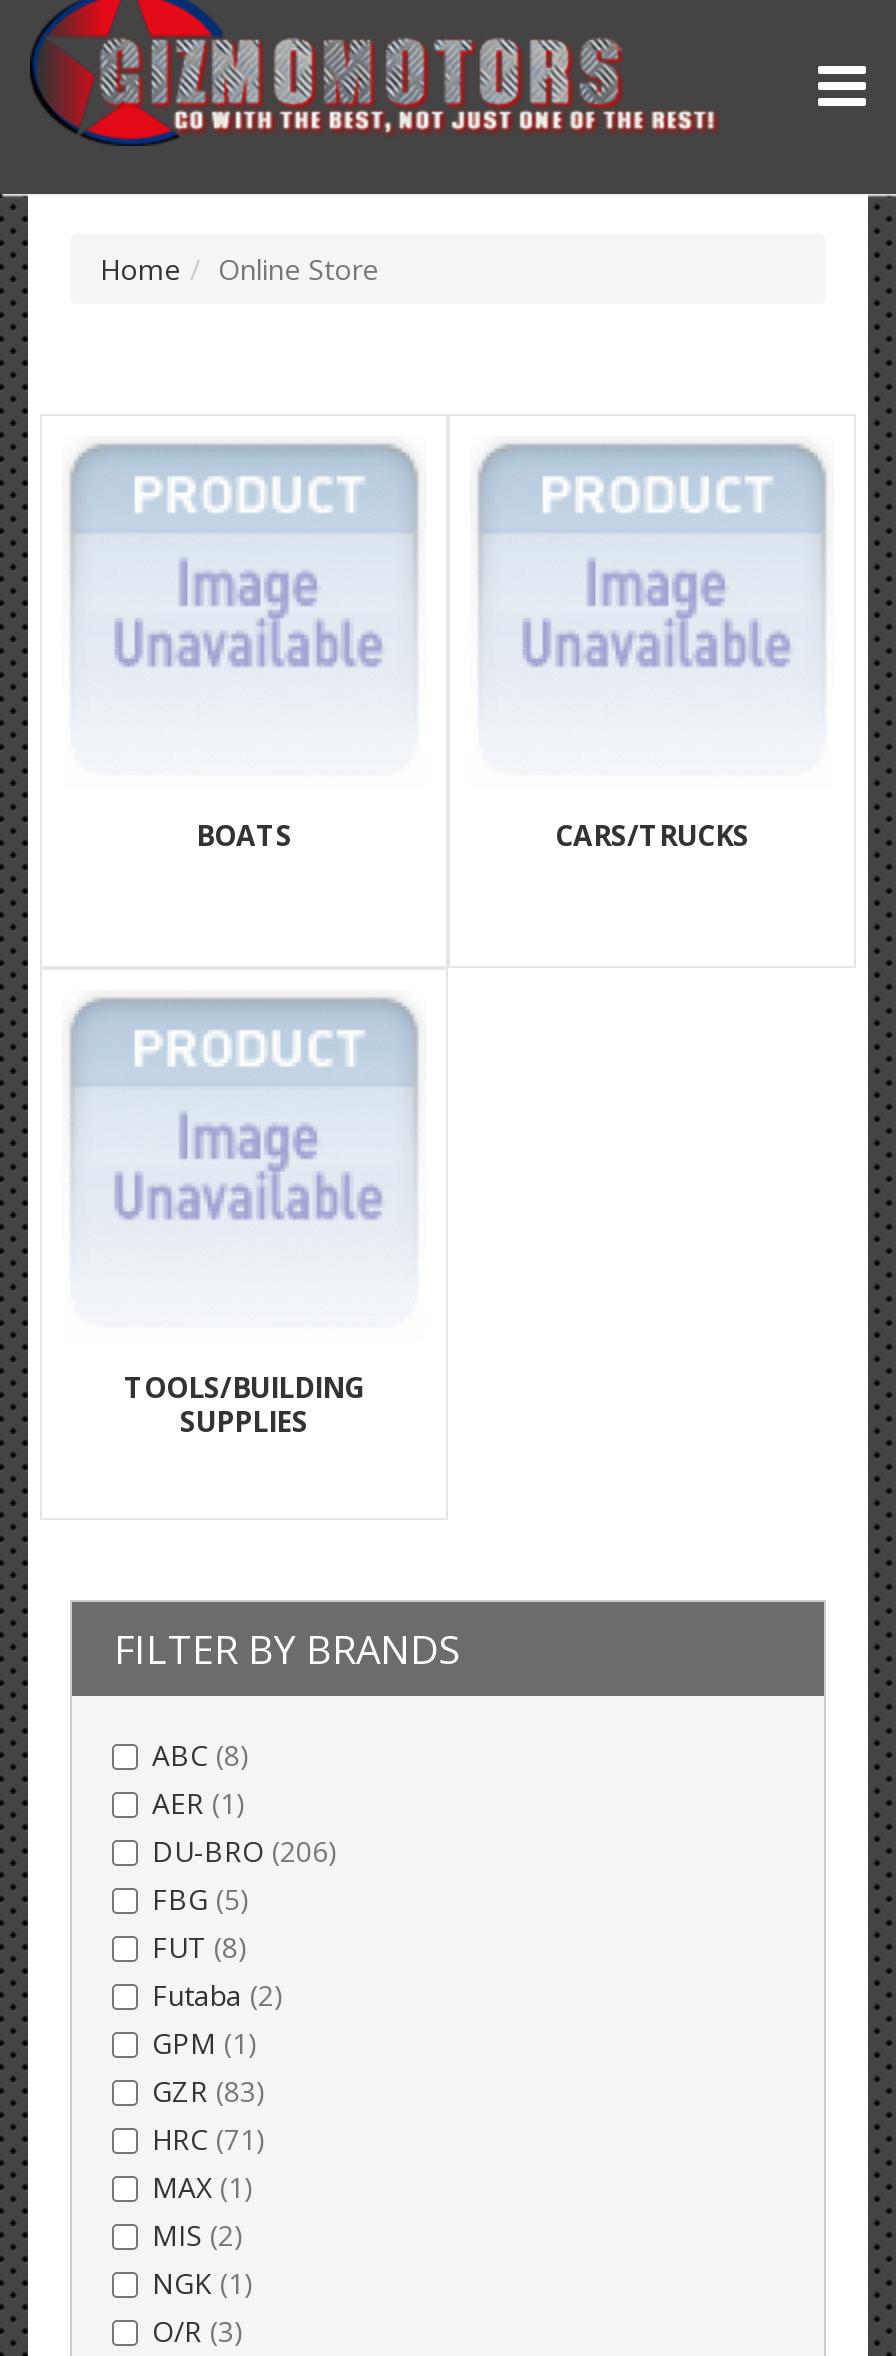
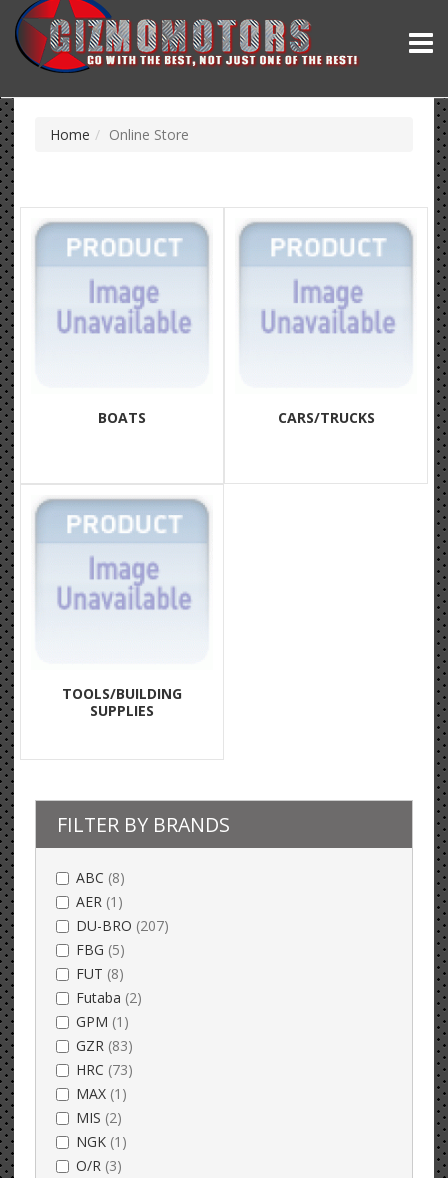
- DU-BRO (206)
+ DU-BRO (207)

- HRC (71)
+ HRC (73)
